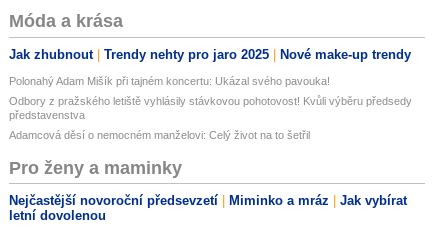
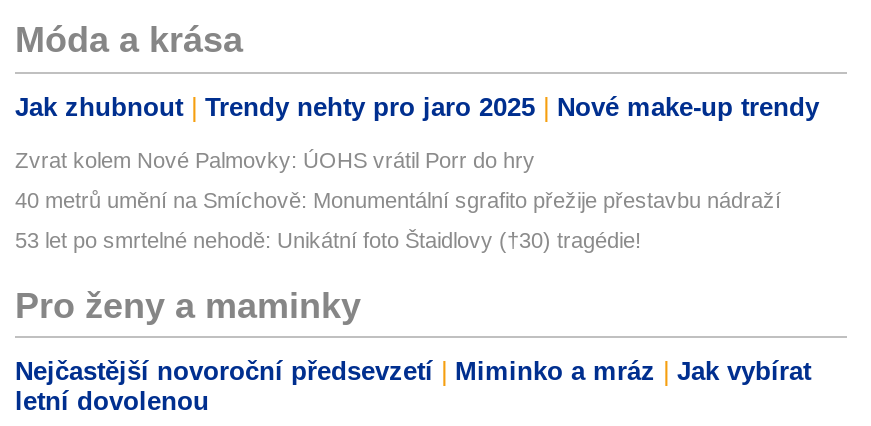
- Polonahý Adam Mišík při tajném koncertu: Ukázal svého pavouka!
+ Zvrat kolem Nové Palmovky: ÚOHS vrátil Porr do hry

- Odbory z pražského letiště vyhlásily stávkovou pohotovost! Kvůli výběru předsedy
- představenstva
+ 40 metrů umění na Smíchově: Monumentální sgrafito přežije přestavbu nádraží

- Adamcová děsí o nemocném manželovi: Celý život na to šetřil
+ 53 let po smrtelné nehodě: Unikátní foto Štaidlovy (†30) tragédie!
